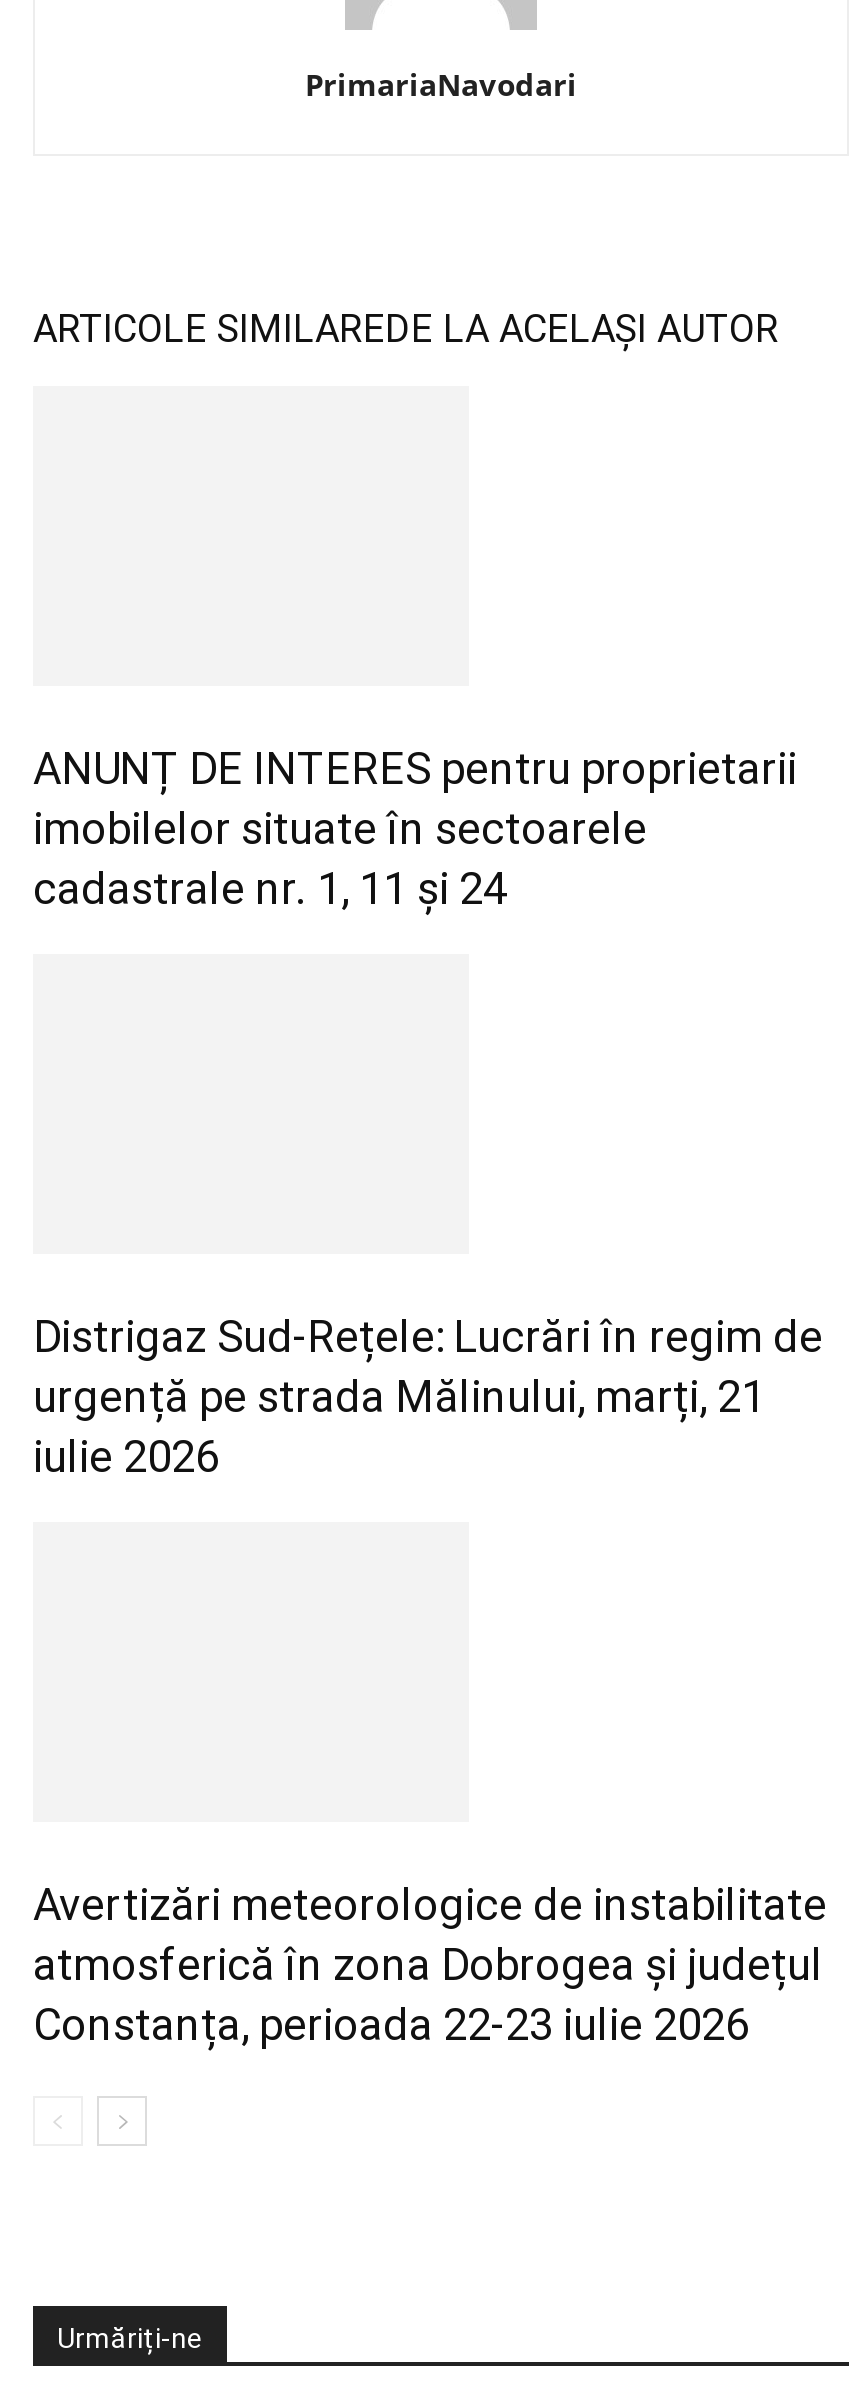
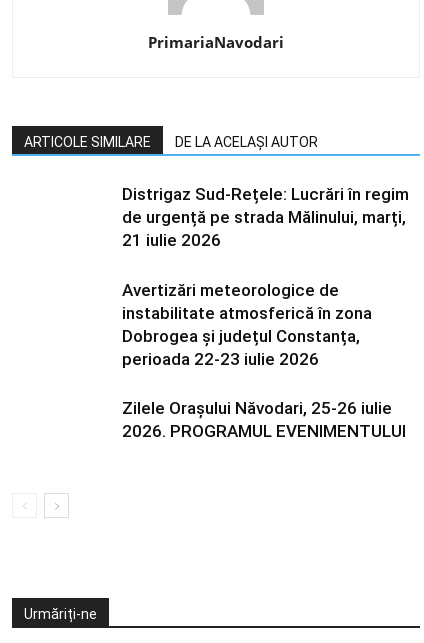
- ANUNȚ DE INTERES pentru proprietarii
- imobilelor situate în sectoarele
- cadastrale nr. 1, 11 și 24
+ Distrigaz Sud-Rețele: Lucrări în regim
+ de urgență pe strada Mălinului, marți,
+ 21 iulie 2026

- Distrigaz Sud-Rețele: Lucrări în regim de
- urgență pe strada Mălinului, marți, 21
- iulie 2026
+ Avertizări meteorologice de
+ instabilitate atmosferică în zona
+ Dobrogea și județul Constanța,
+ perioada 22-23 iulie 2026

- Avertizări meteorologice de instabilitate
- atmosferică în zona Dobrogea și județul
- Constanța, perioada 22-23 iulie 2026
+ Zilele Orașului Năvodari, 25-26 iulie
+ 2026. PROGRAMUL EVENIMENTULUI
